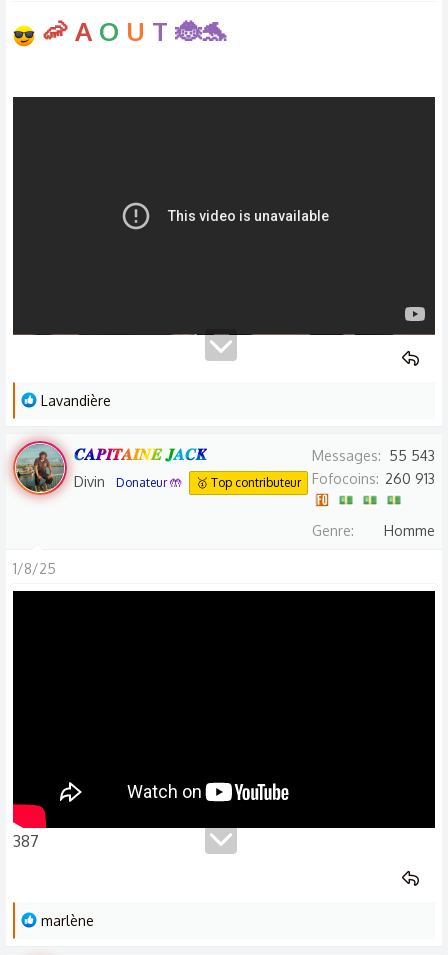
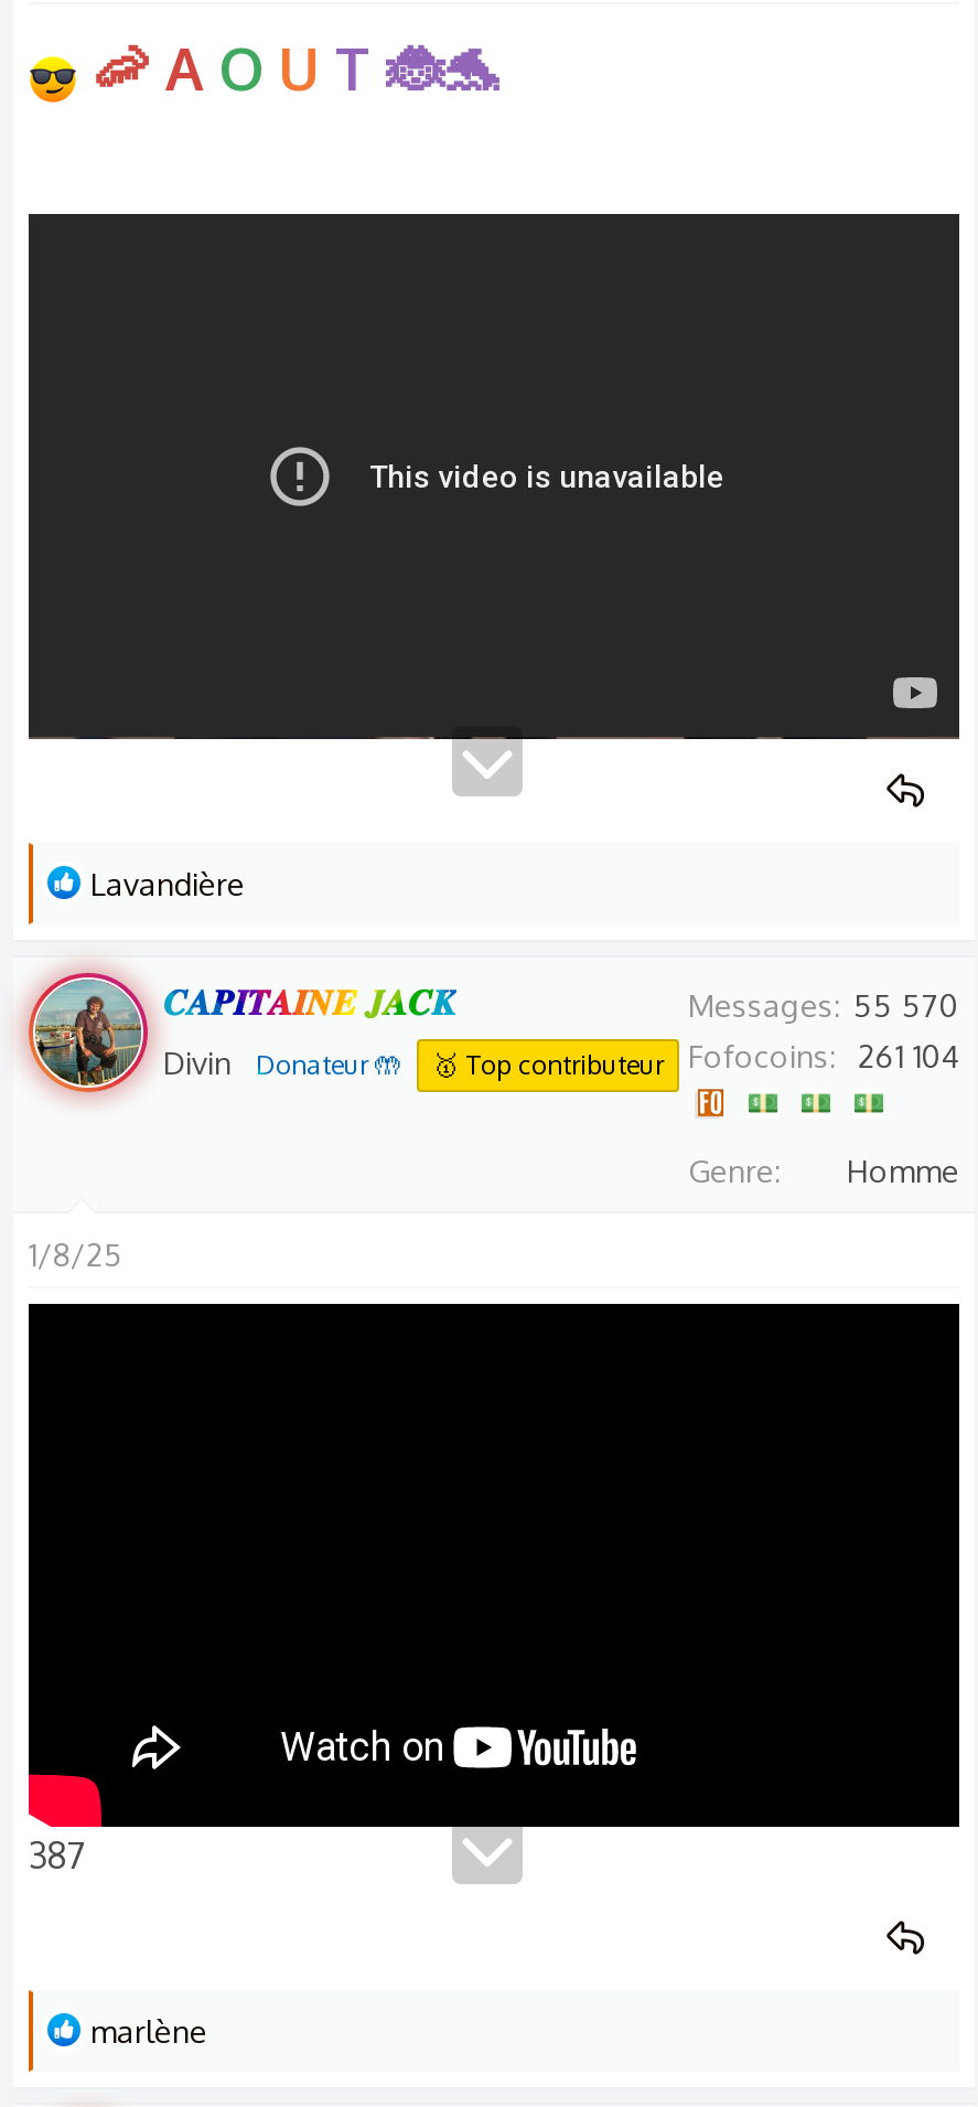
- Messages
- 55 543
- Fofocoins 260 913
+ Messages 55 570
+ Fofocoins
+ 261 104
